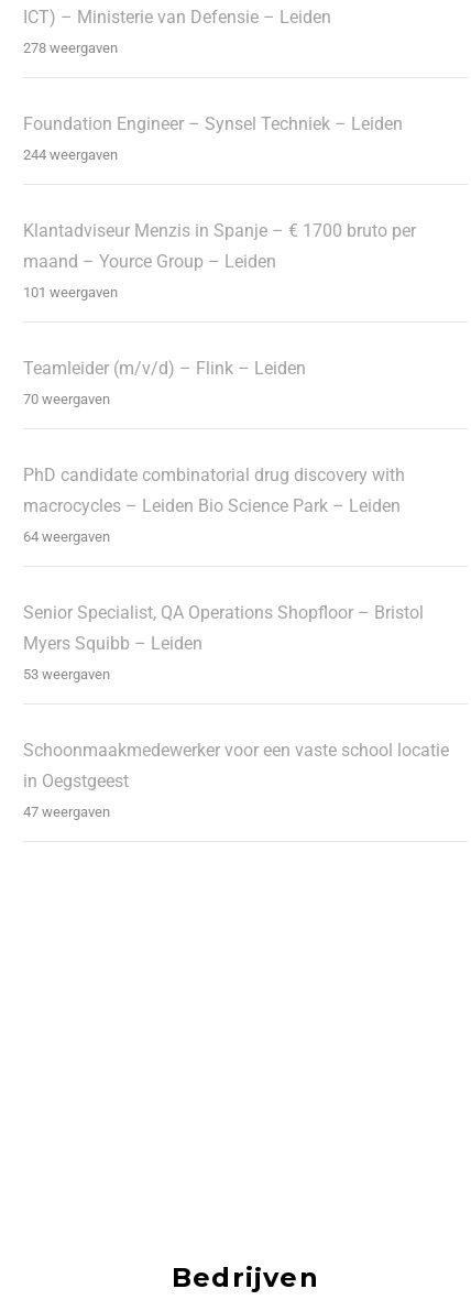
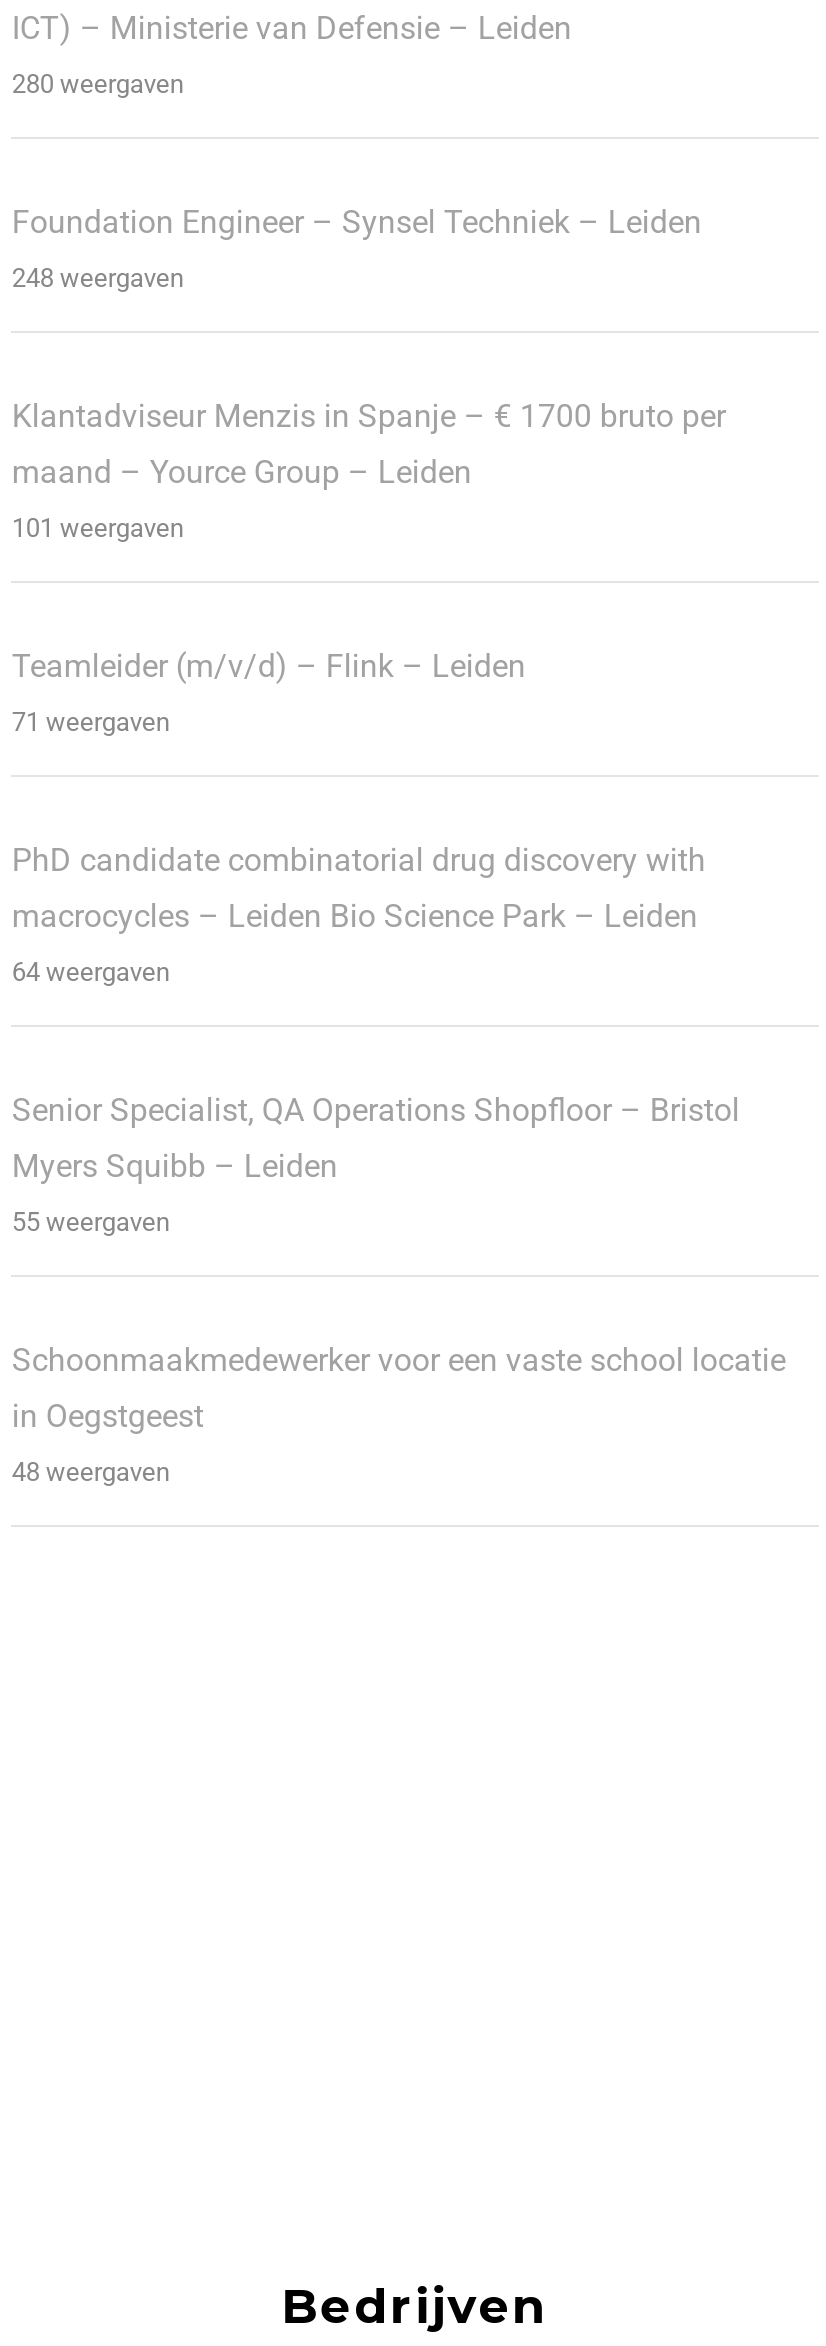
- 278 weergaven
+ 280 weergaven

- 244 weergaven
+ 248 weergaven

- 70 weergaven
+ 71 weergaven

- 53 weergaven
+ 55 weergaven

- 47 weergaven
+ 48 weergaven
